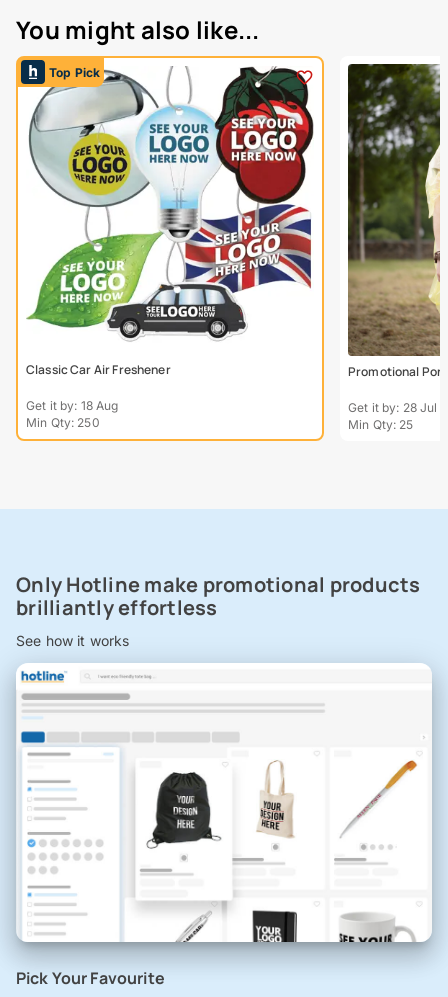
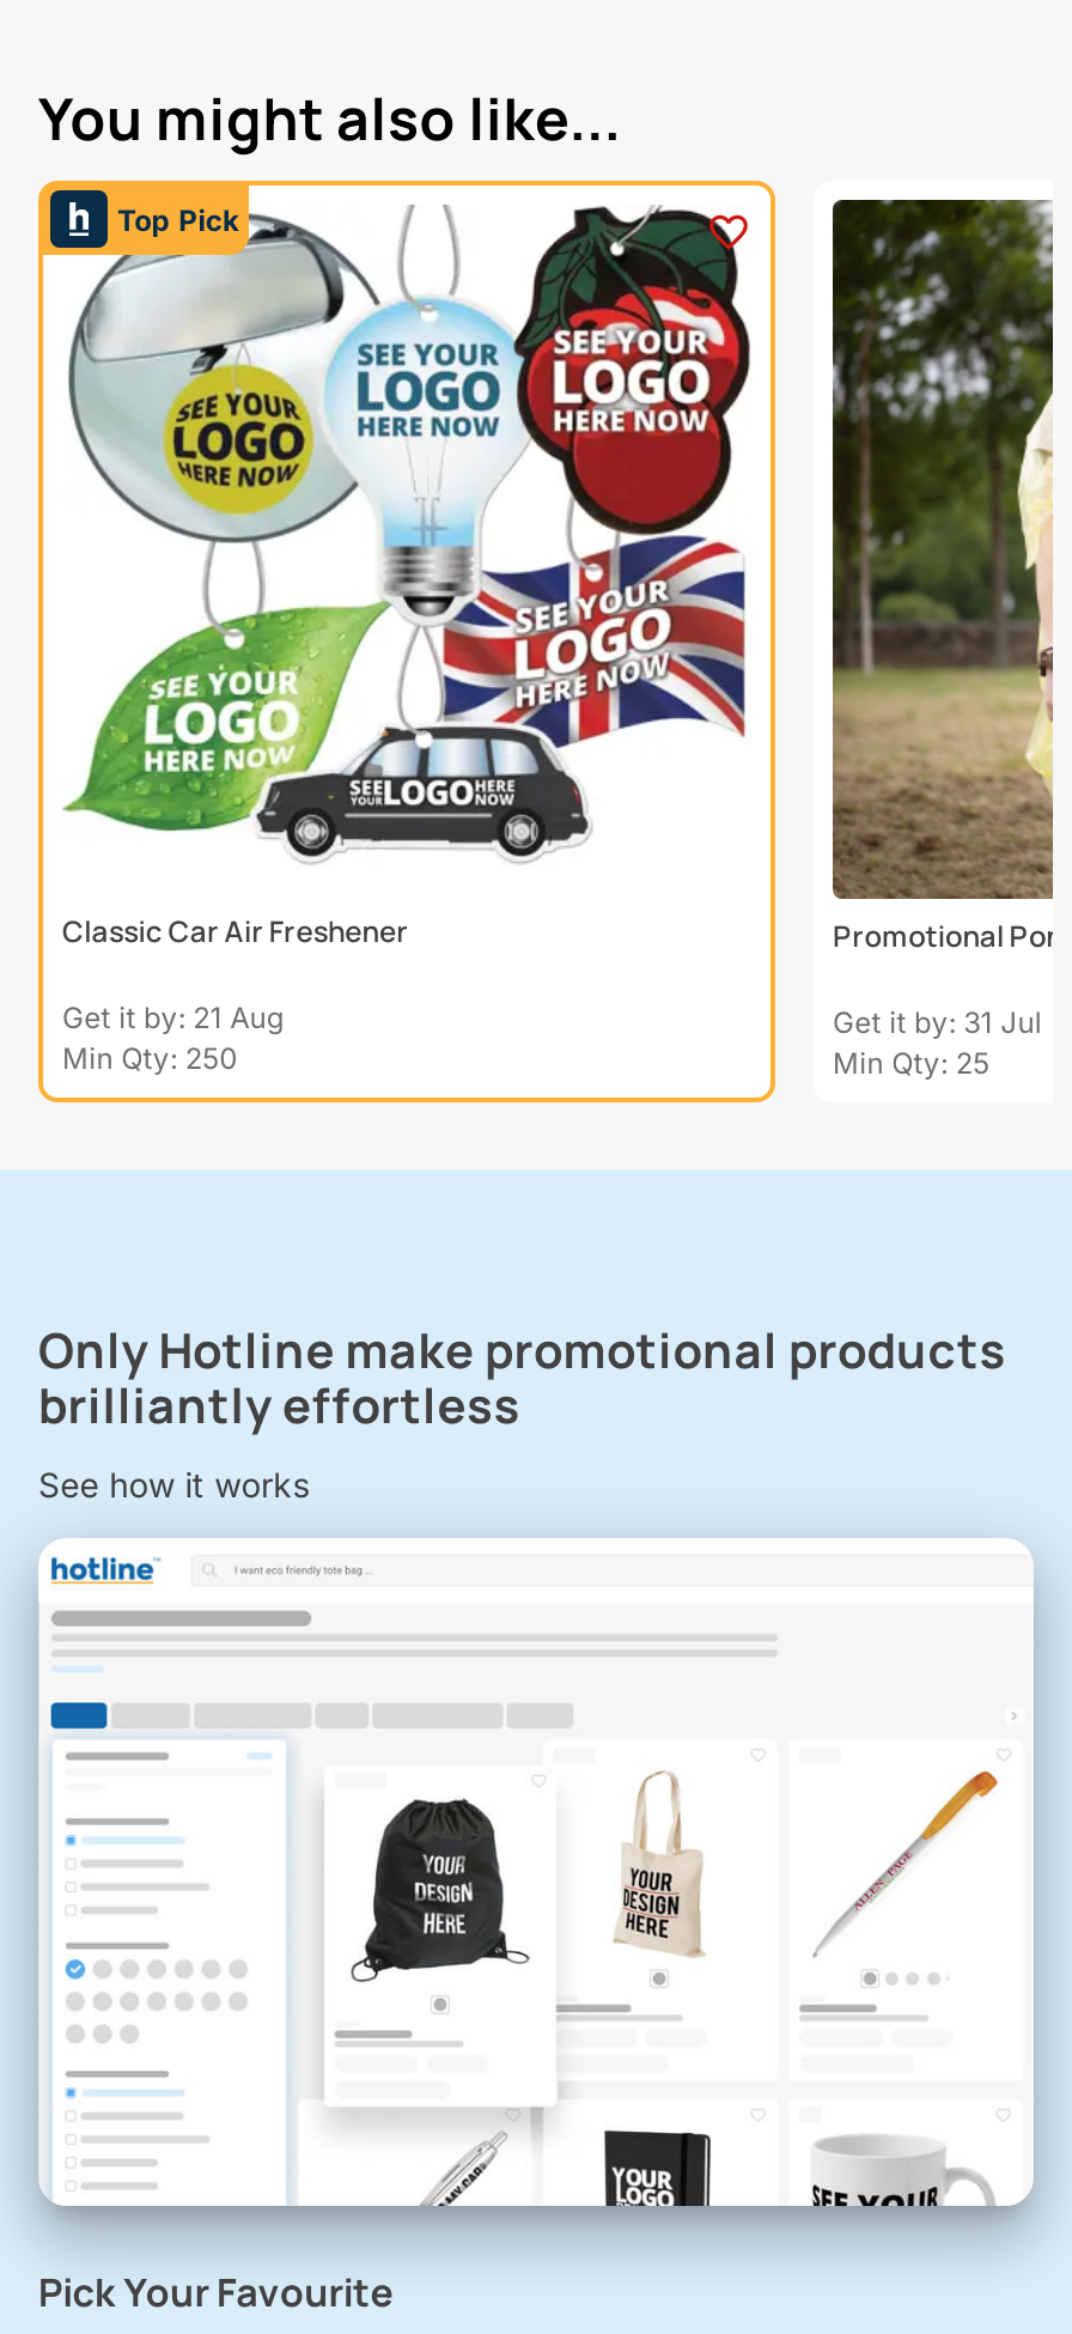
- Get it by: 18 Aug
+ Get it by: 21 Aug

- Get it by: 28 Jul
+ Get it by: 31 Jul
